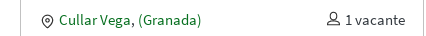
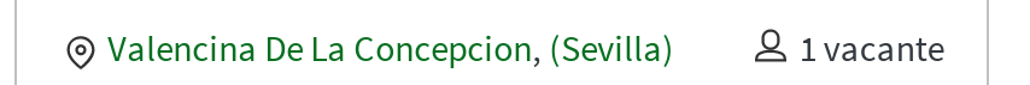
- Cullar Vega, (Granada)
+ Valencina De La Concepcion, (Sevilla)
